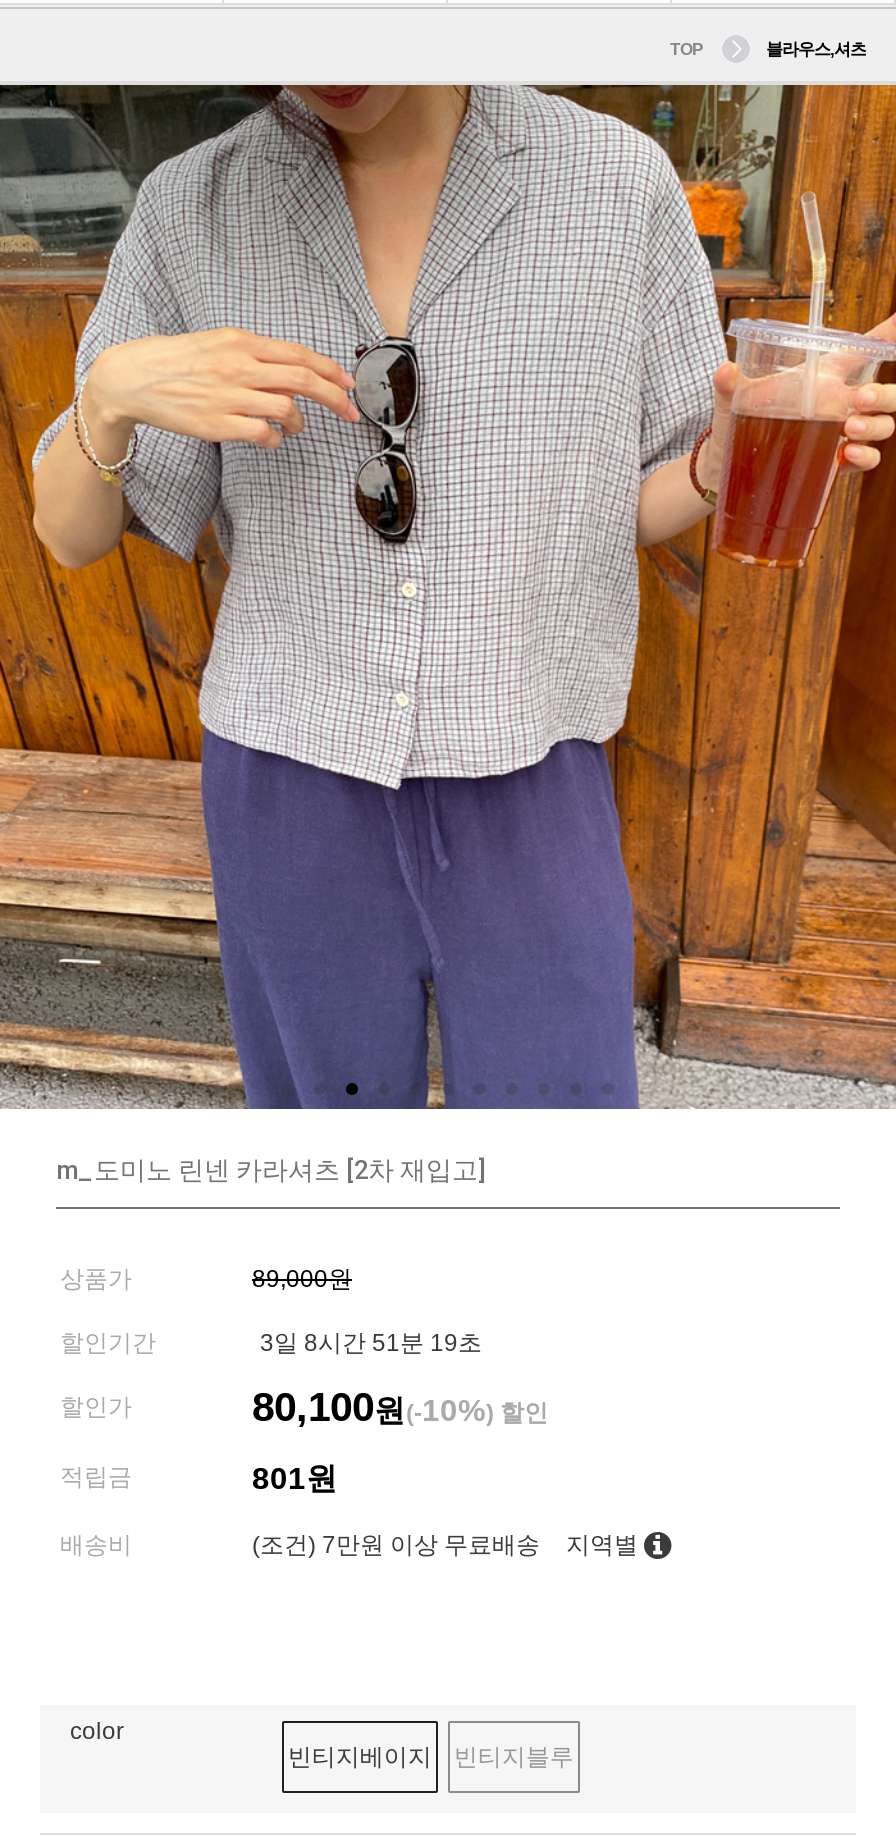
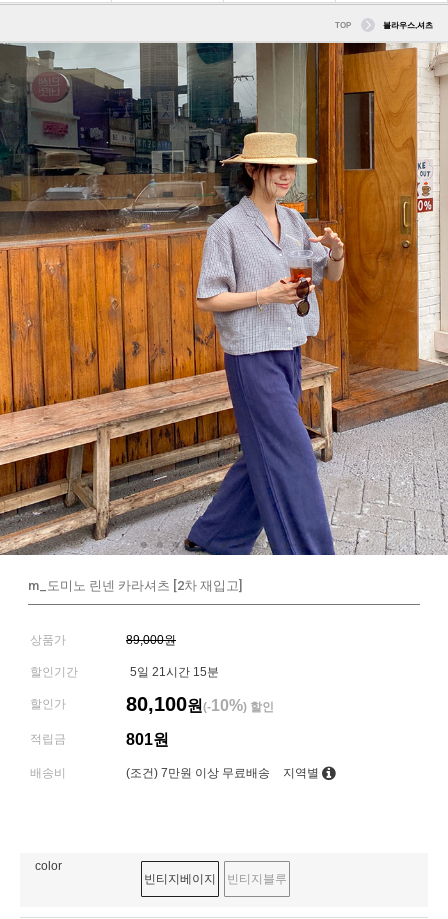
- [image]
+ [image]

- 3일 8시간 51분 19초
+ 5일 21시간 15분
